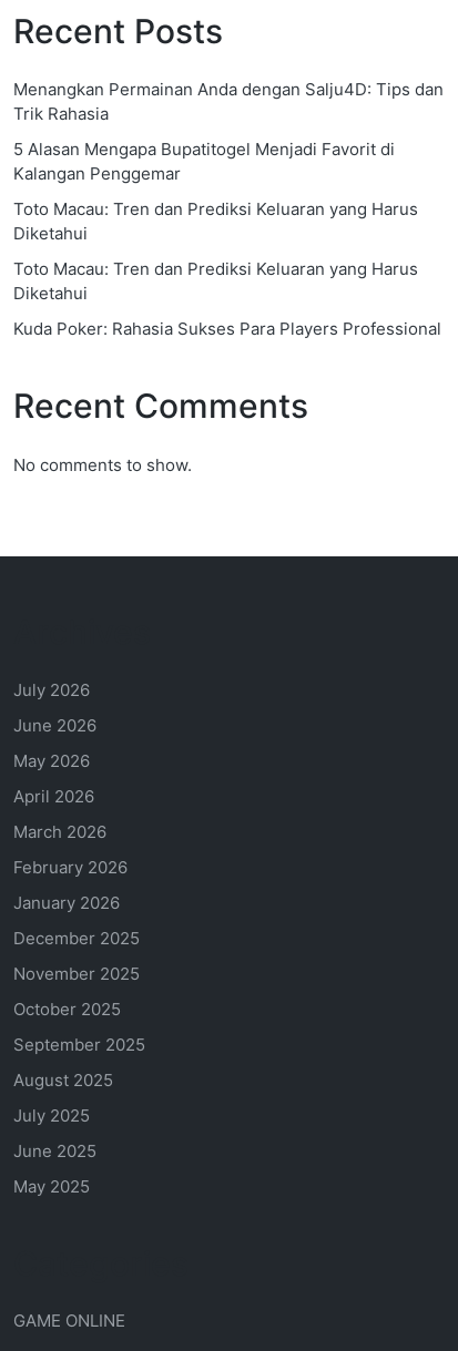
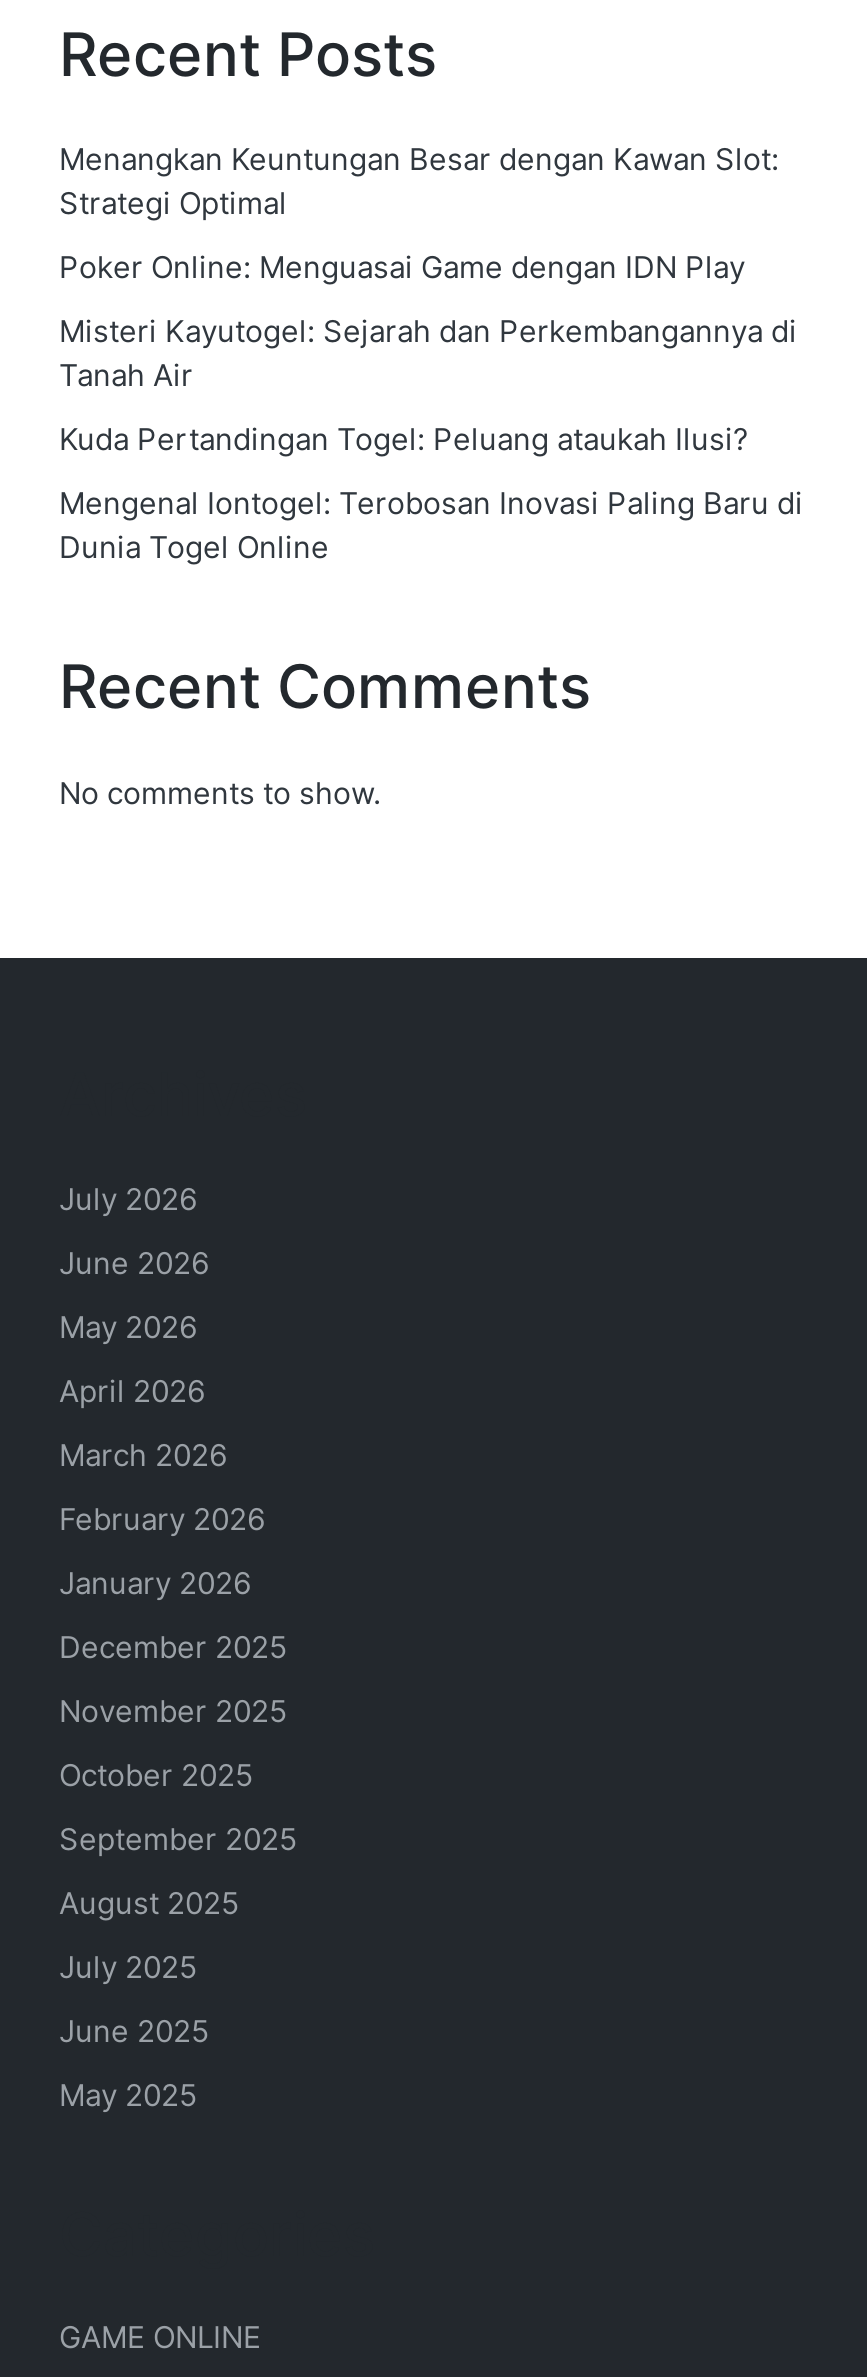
- Menangkan Permainan Anda dengan Salju4D: Tips dan
- Trik Rahasia
+ Menangkan Keuntungan Besar dengan Kawan Slot:
+ Strategi Optimal

- 5 Alasan Mengapa Bupatitogel Menjadi Favorit di
- Kalangan Penggemar
+ Poker Online: Menguasai Game dengan IDN Play

- Toto Macau: Tren dan Prediksi Keluaran yang Harus
- Diketahui
+ Misteri Kayutogel: Sejarah dan Perkembangannya di
+ Tanah Air

- Toto Macau: Tren dan Prediksi Keluaran yang Harus
- Diketahui
+ Kuda Pertandingan Togel: Peluang ataukah Ilusi?

- Kuda Poker: Rahasia Sukses Para Players Professional
+ Mengenal Iontogel: Terobosan Inovasi Paling Baru di
+ Dunia Togel Online
